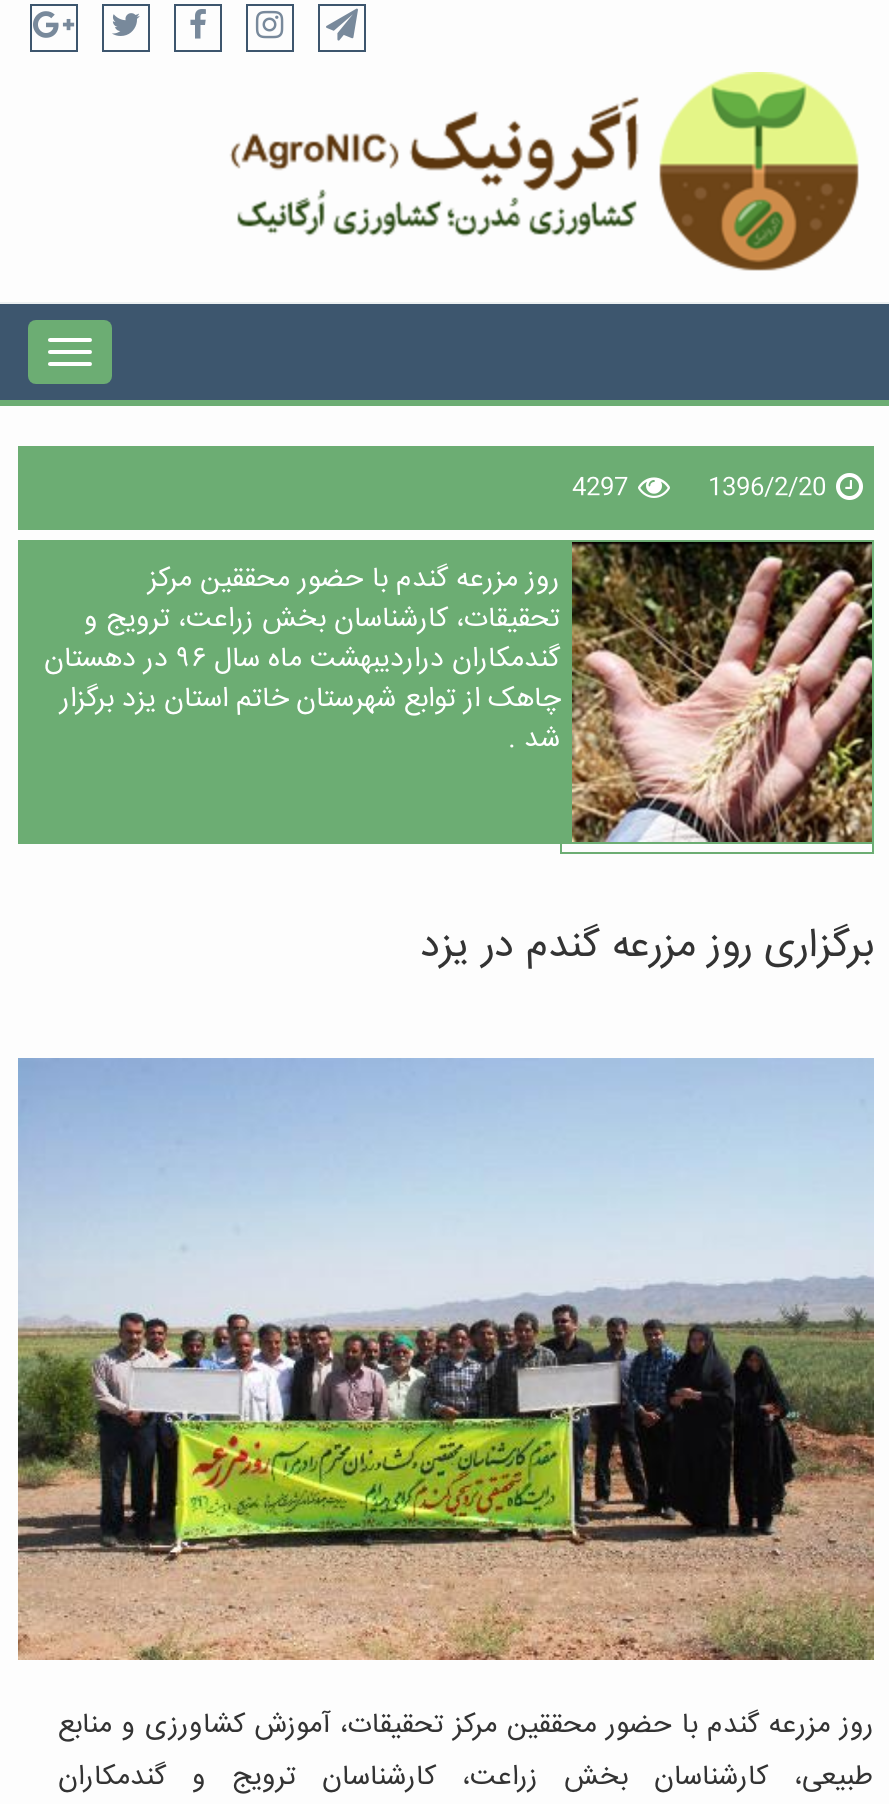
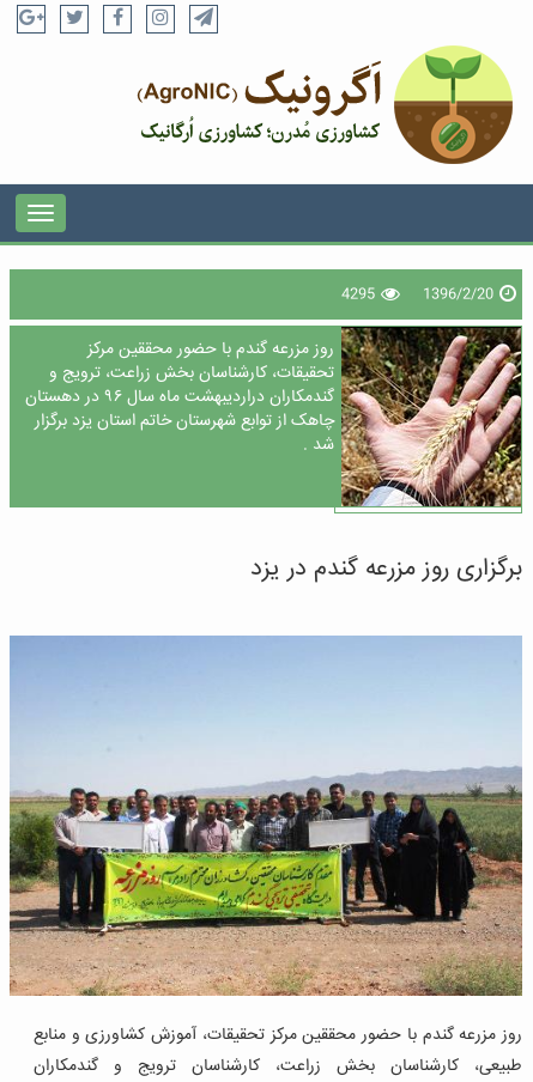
- 4297
+ 4295
